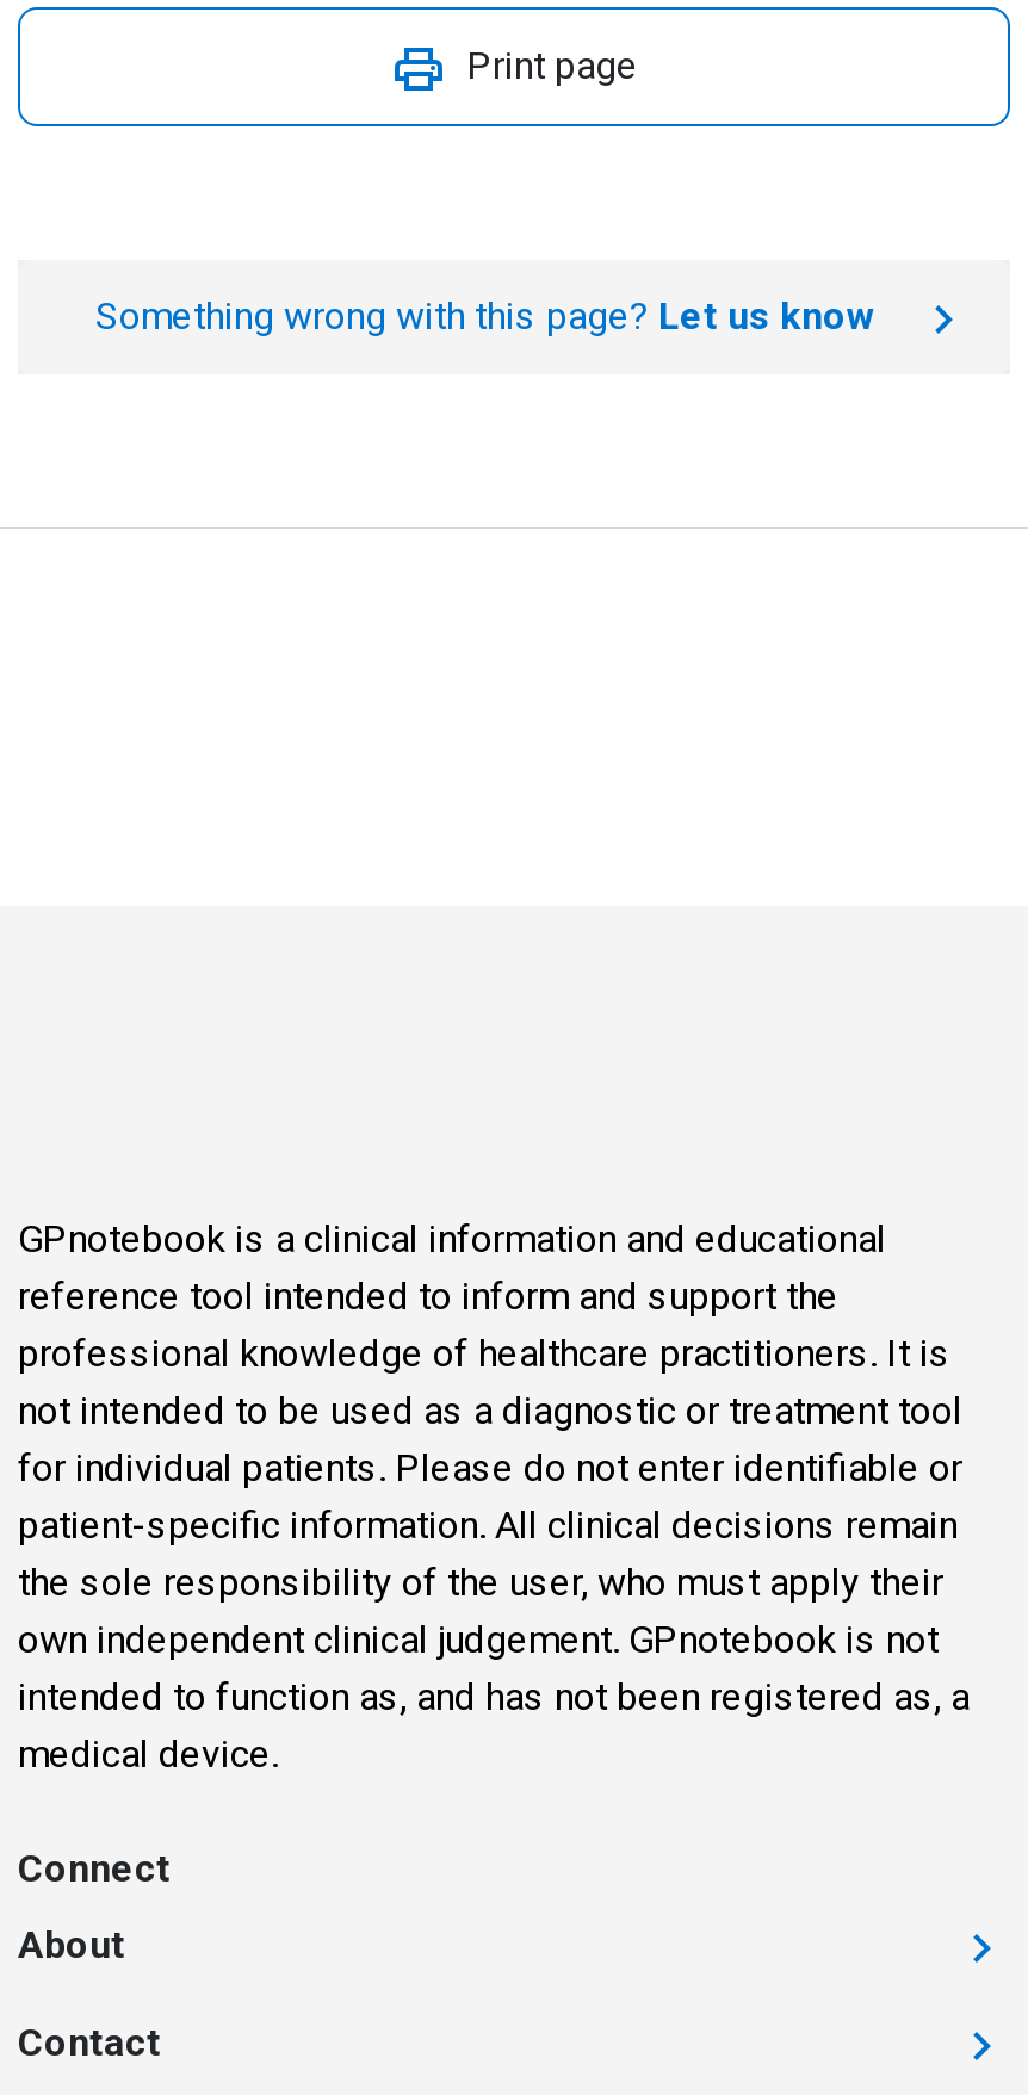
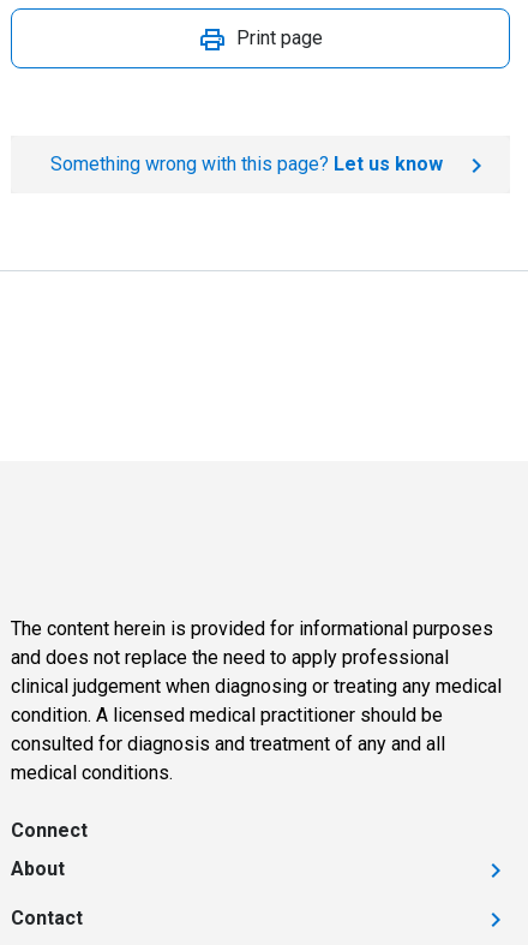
- GPnotebook is a clinical information and educational
- reference tool intended to inform and support the
- professional knowledge of healthcare practitioners. It is
- not intended to be used as a diagnostic or treatment tool
- for individual patients. Please do not enter identifiable or
- patient-specific information. All clinical decisions remain
- the sole responsibility of the user, who must apply their
- own independent clinical judgement. GPnotebook is not
- intended to function as, and has not been registered as, a
- medical device.
+ The content herein is provided for informational purposes
+ and does not replace the need to apply professional
+ clinical judgement when diagnosing or treating any medical
+ condition. A licensed medical practitioner should be
+ consulted for diagnosis and treatment of any and all
+ medical conditions.
